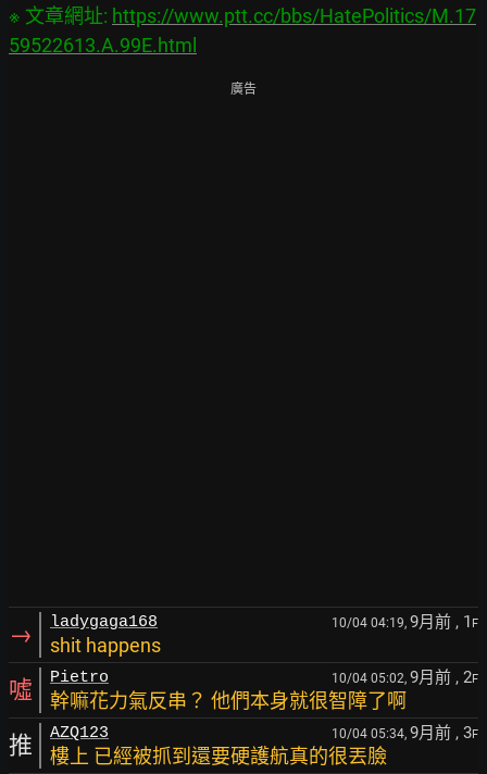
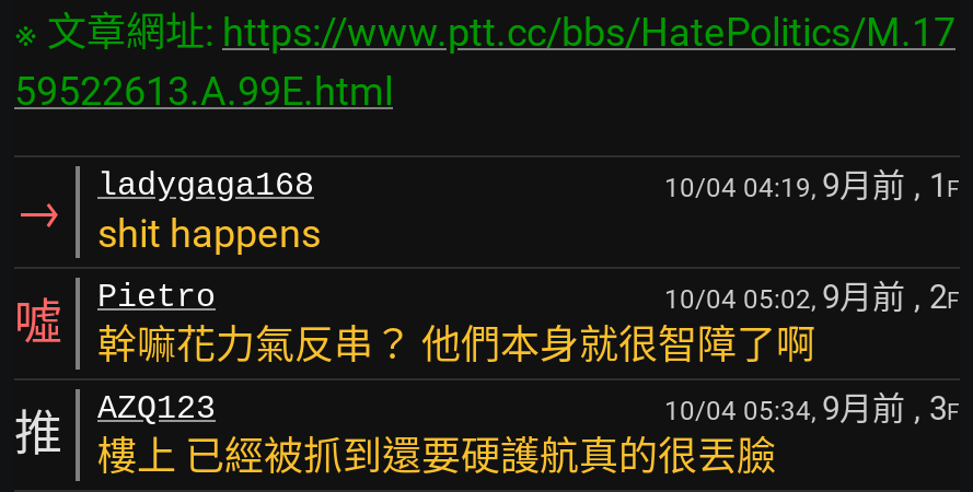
- 廣告
